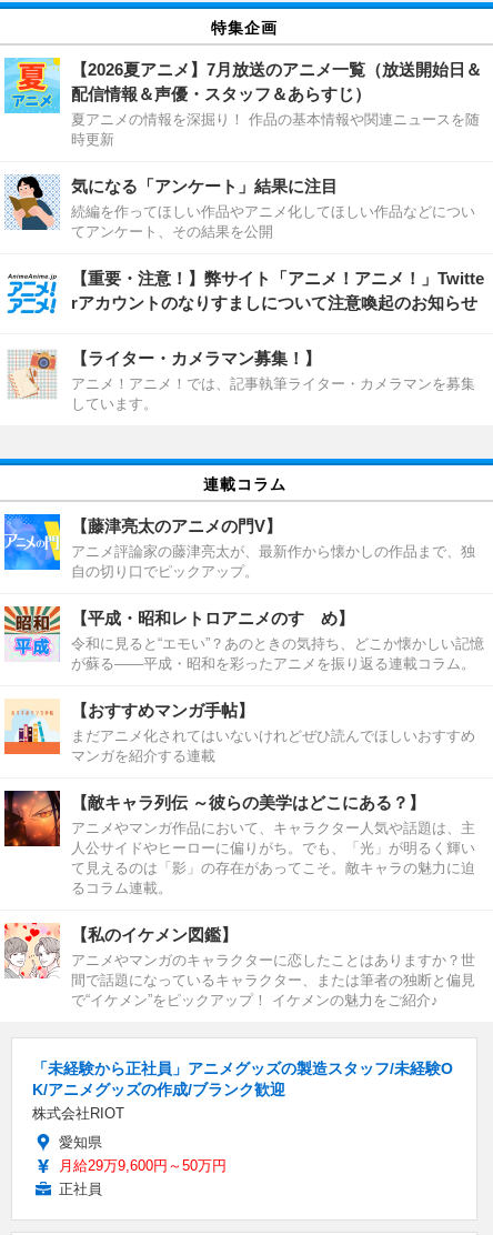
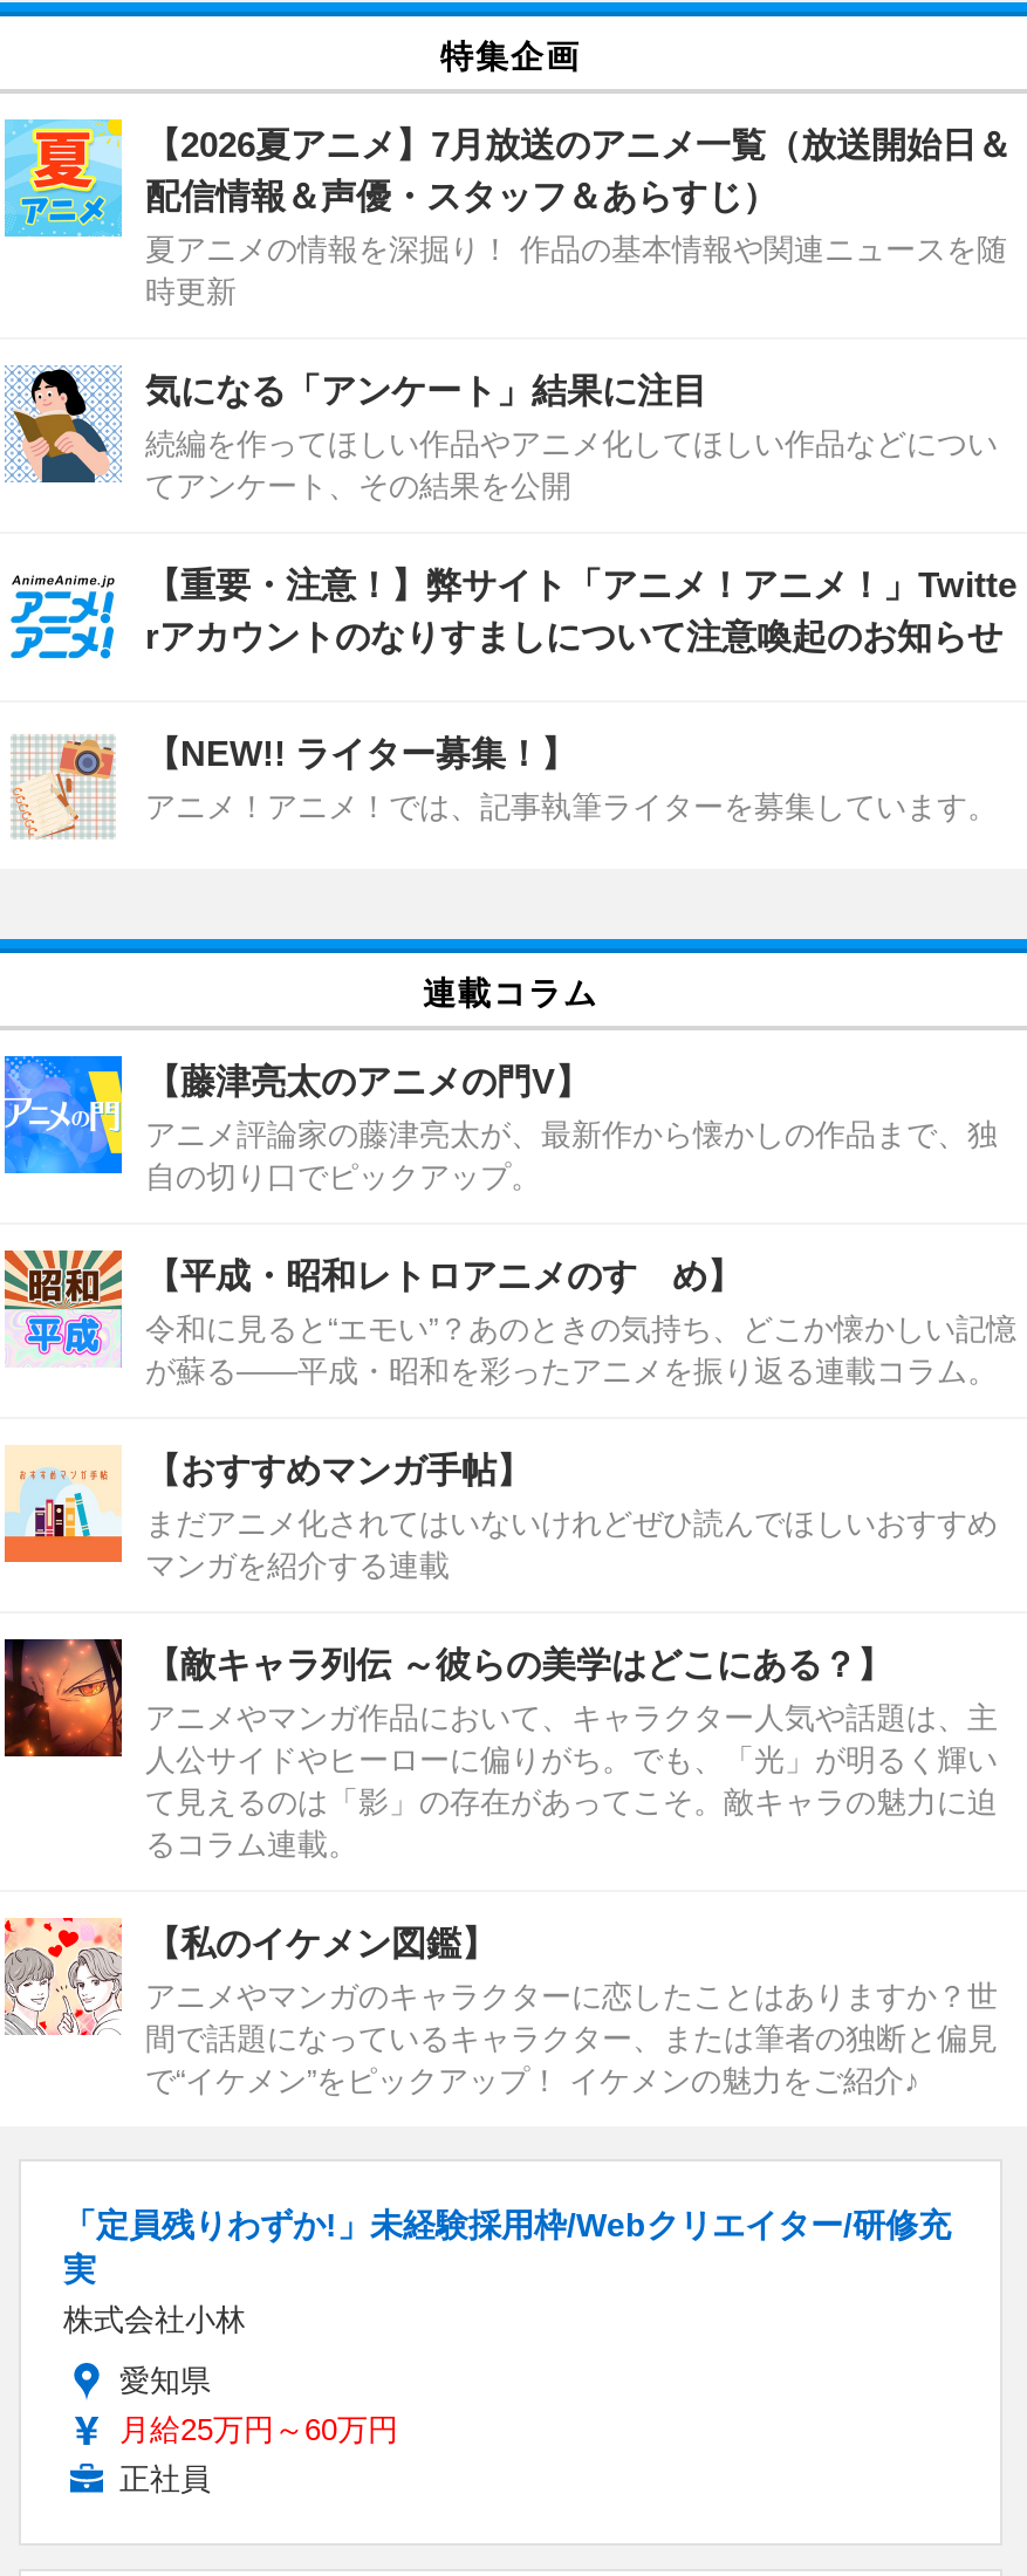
- 【ライター・カメラマン募集！】
- アニメ！アニメ！では、記事執筆ライター・カメラマンを募集
- しています。
+ 【NEW!! ライター募集！】
+ アニメ！アニメ！では、記事執筆ライターを募集しています。

- 「未経験から正社員」アニメグッズの製造スタッフ/未経験O
- K/アニメグッズの作成/ブランク歓迎
- 株式会社RIOT
+ 「定員残りわずか!」未経験採用枠/Webクリエイター/研修充
+ 実
+ 株式会社小林

- 月給29万9,600円～50万円
+ 月給25万円～60万円
